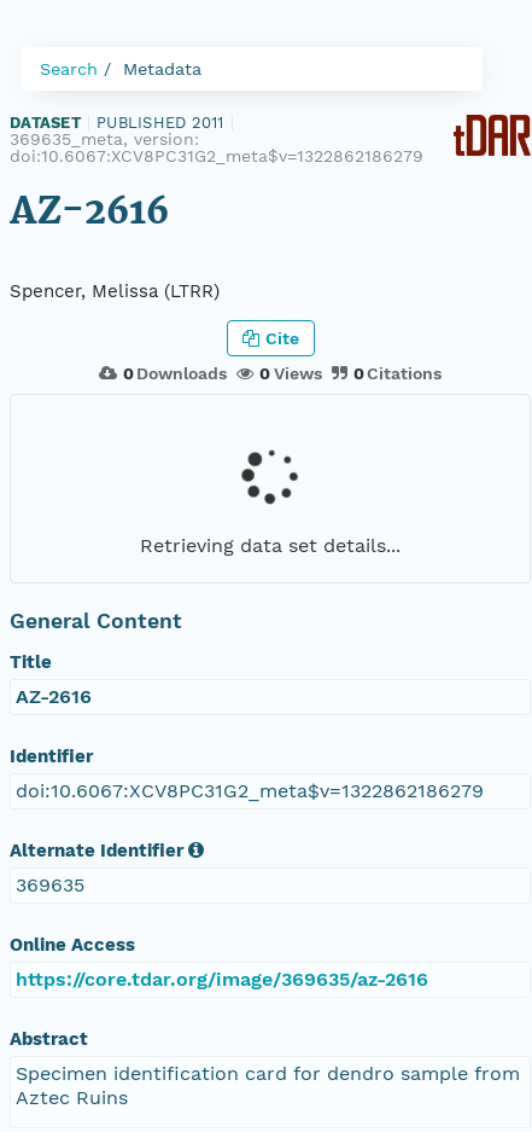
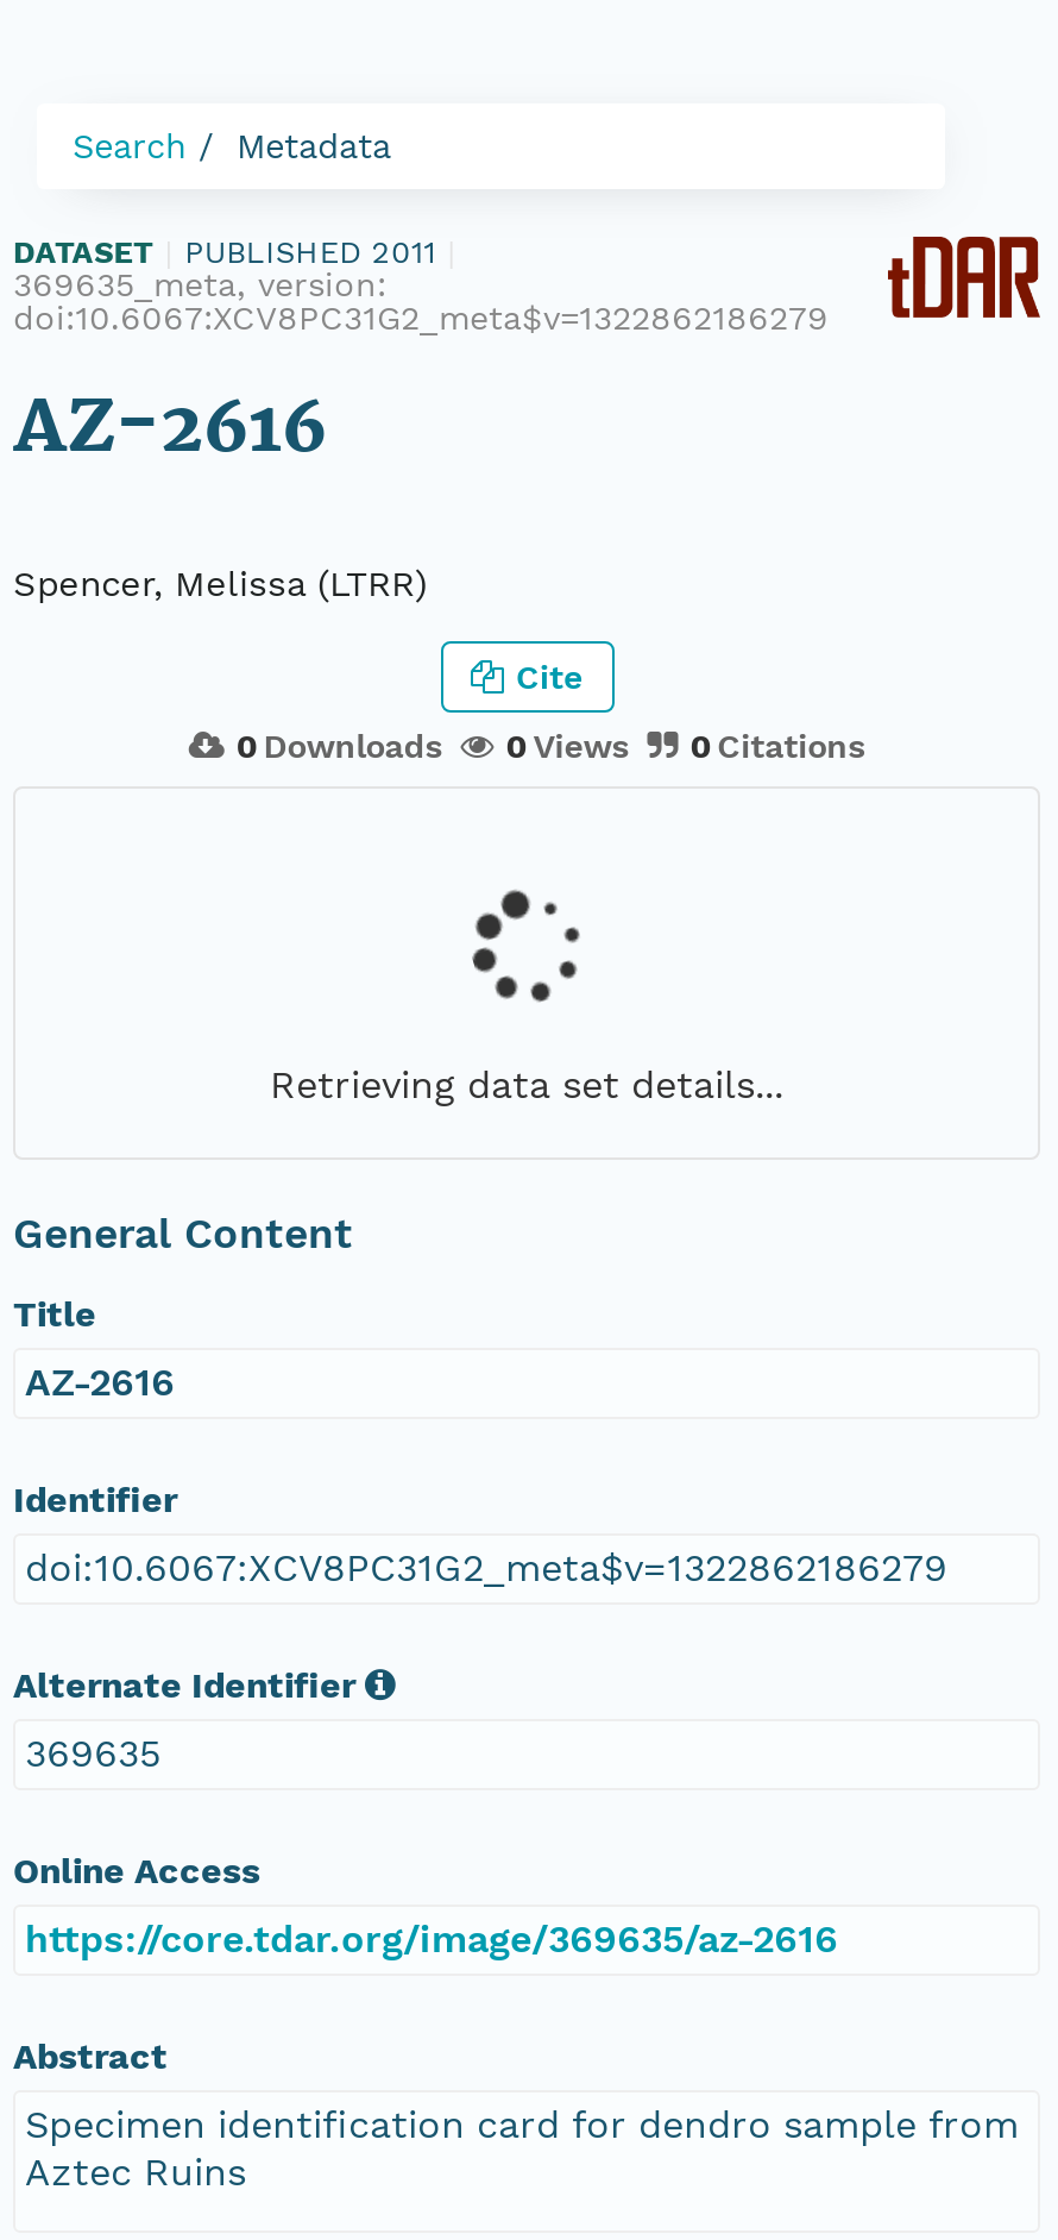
- [image]
+ [image]
